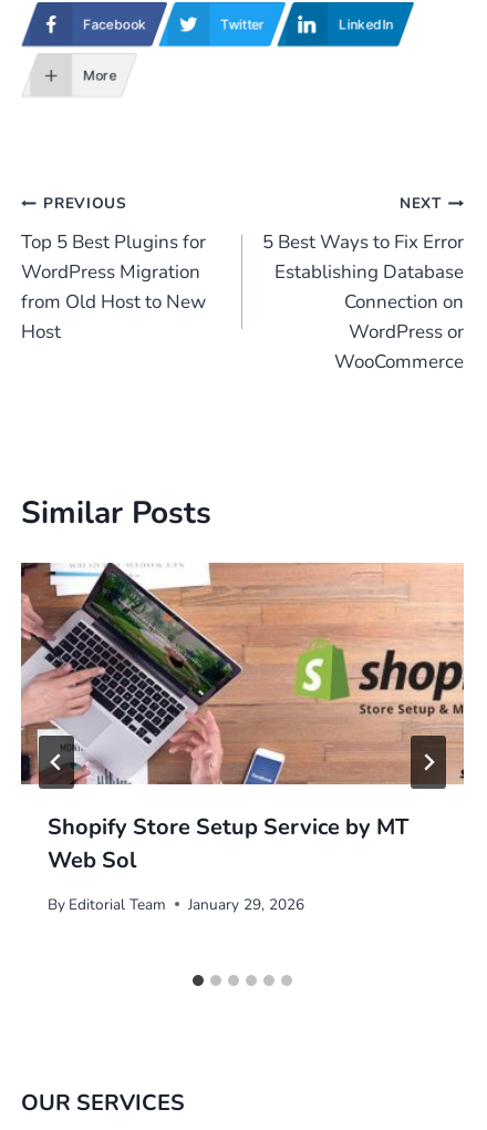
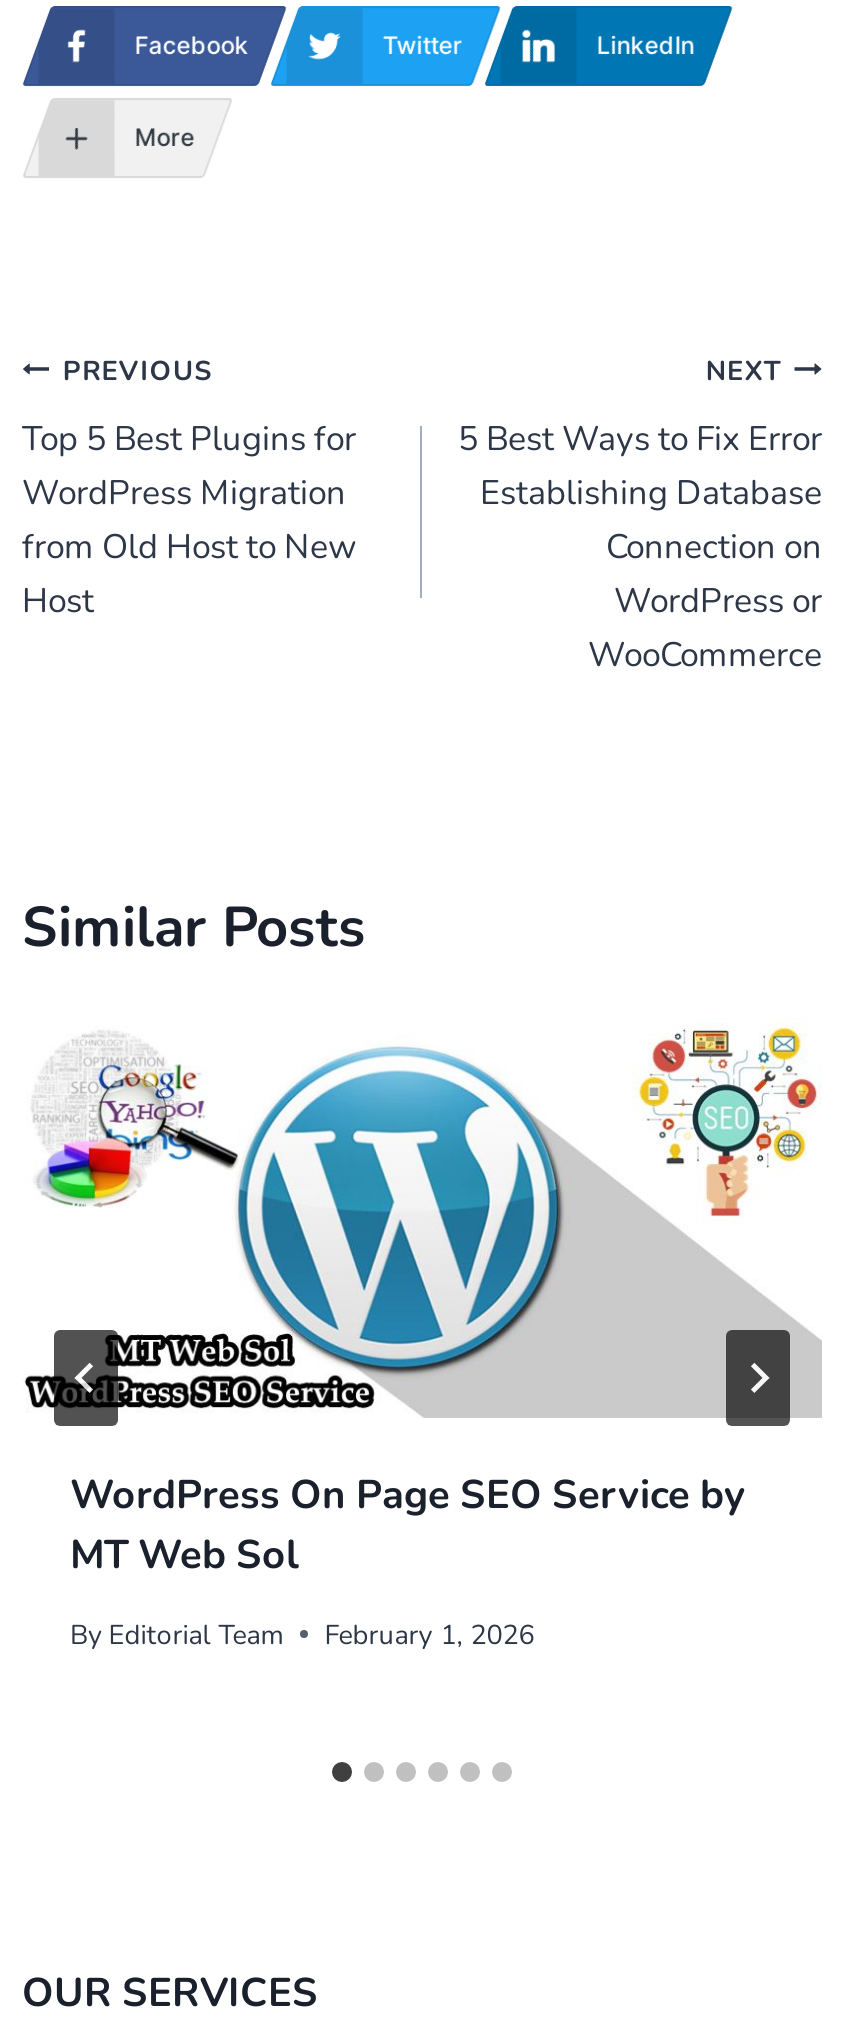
- [image]
- Shopify Store Setup Service by MT
- Web Sol
+ [image]
+ WordPress On Page SEO Service by
+ MT Web Sol

- By Editorial Team January 29, 2026
+ By Editorial Team February 1, 2026
